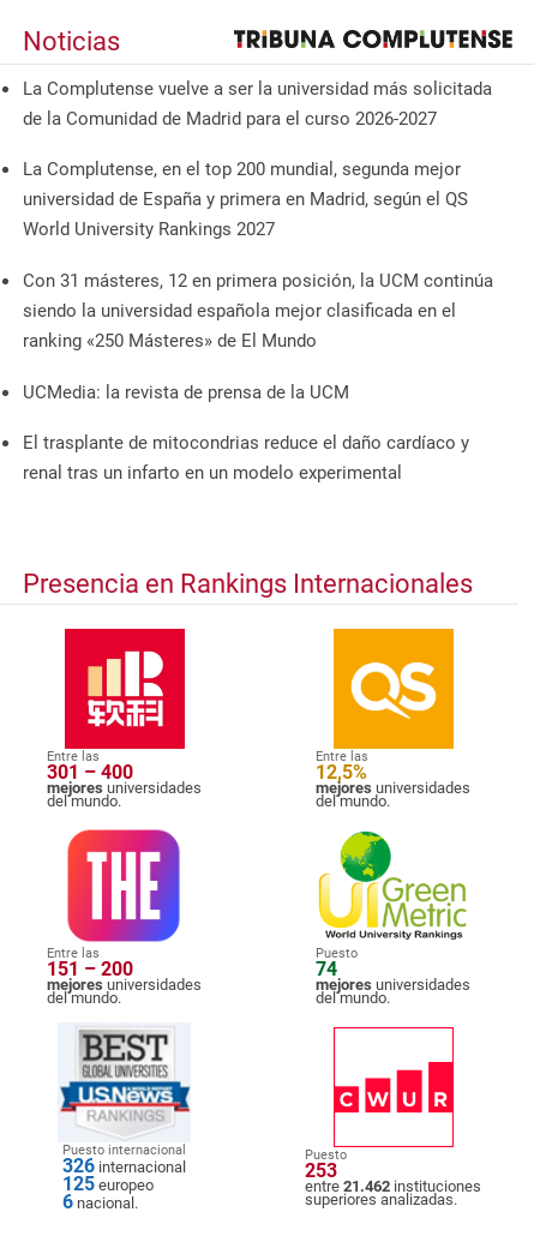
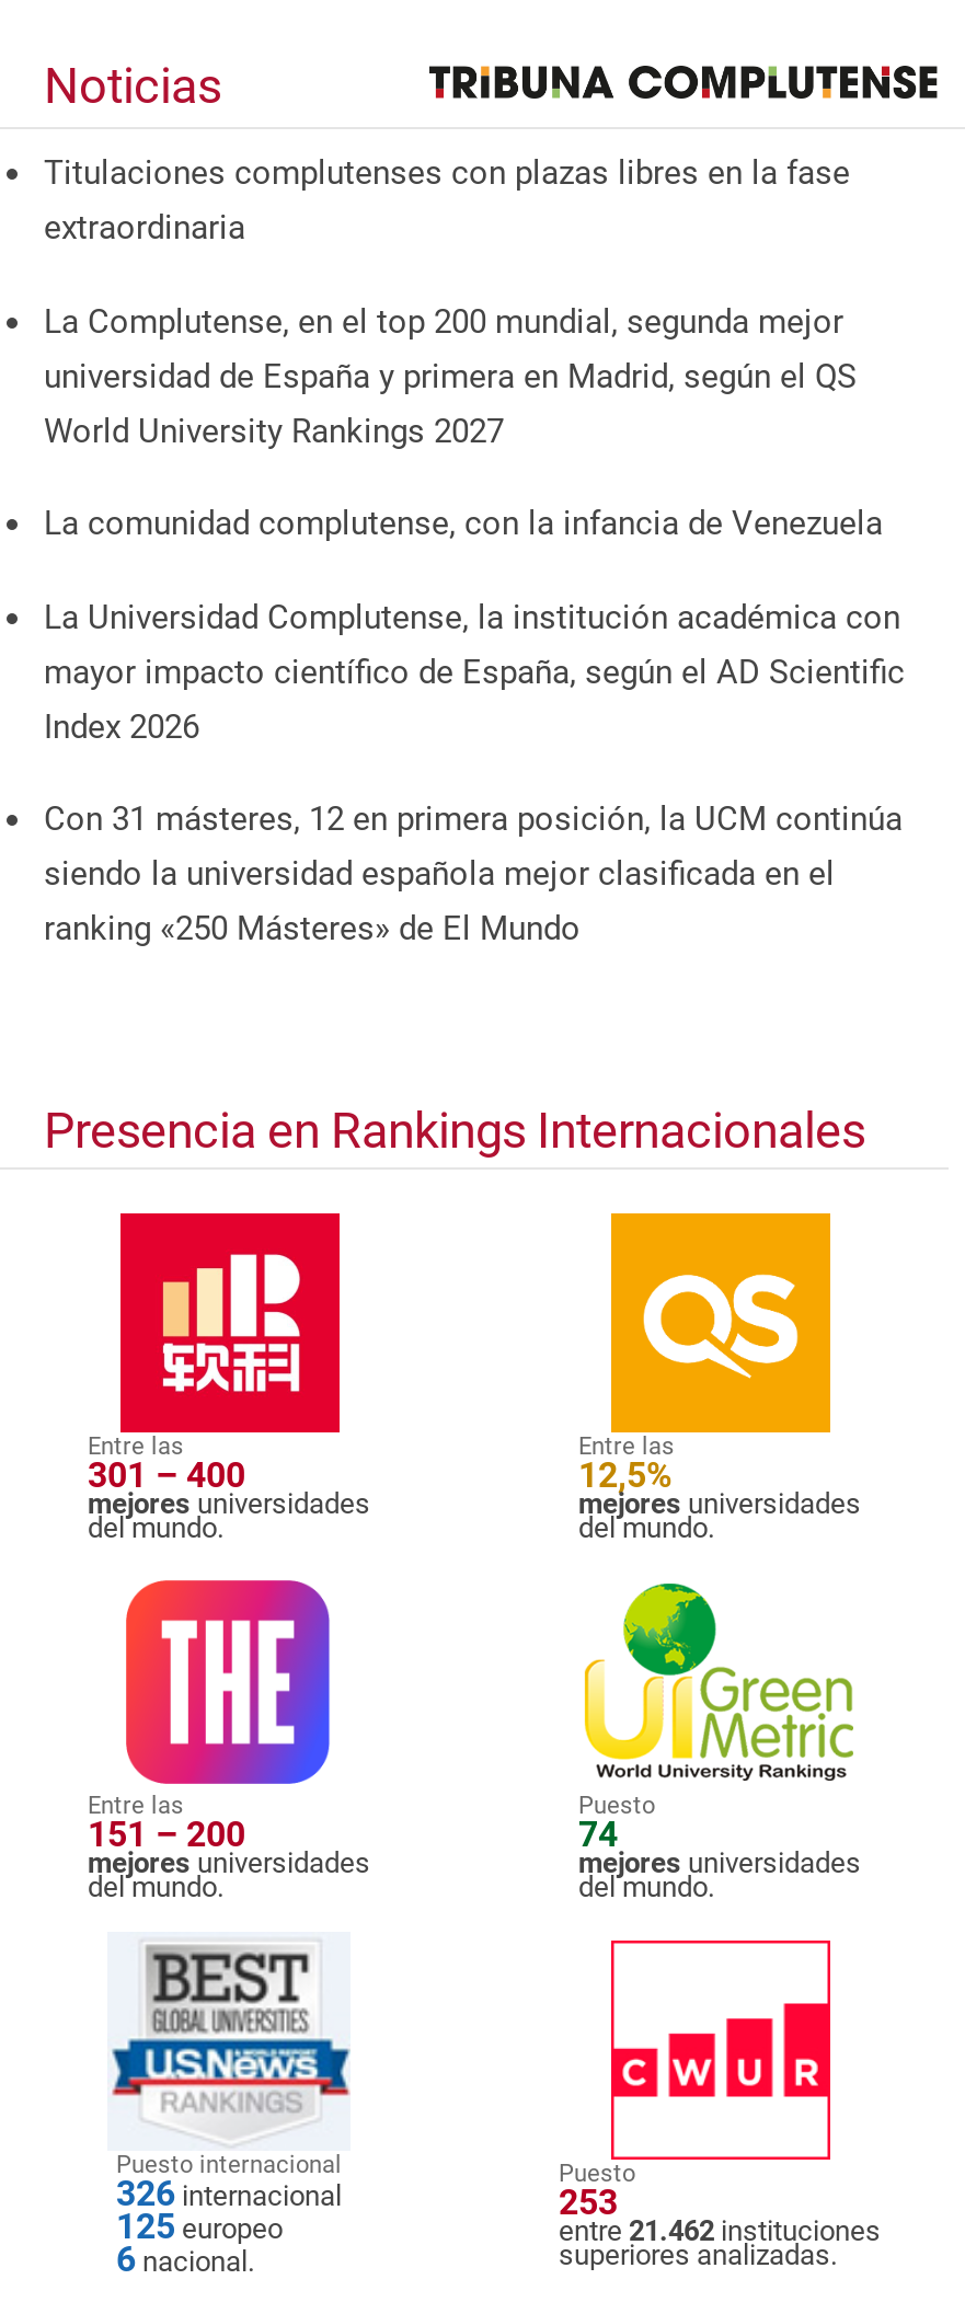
- La Complutense vuelve a ser la universidad más solicitada
- de la Comunidad de Madrid para el curso 2026-2027
+ Titulaciones complutenses con plazas libres en la fase
+ extraordinaria

+ La comunidad complutense, con la infancia de Venezuela
+ La Universidad Complutense, la institución académica con
+ mayor impacto científico de España, según el AD Scientific
+ Index 2026

moved down: Con 31 másteres, 12 en primera posición, la UCM continúa | siendo la universidad española mejor clasificada en el | ranking «250 Másteres» de El Mundo

- UCMedia: la revista de prensa de la UCM
- El trasplante de mitocondrias reduce el daño cardíaco y
- renal tras un infarto en un modelo experimental
